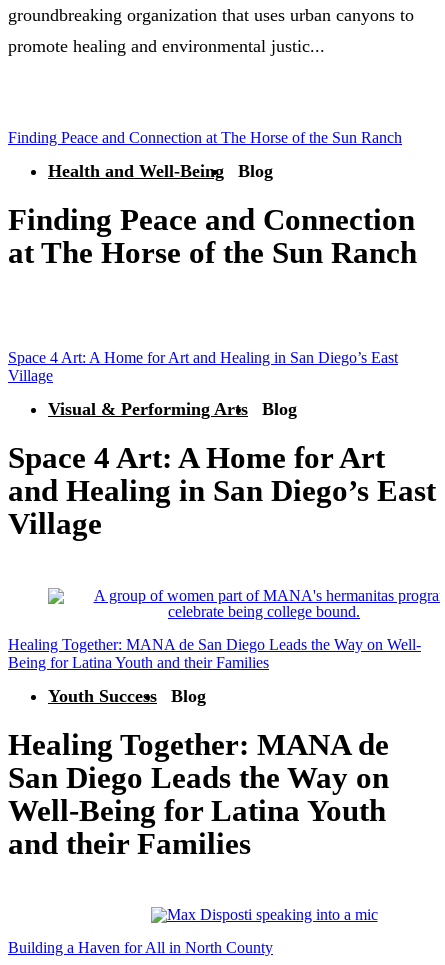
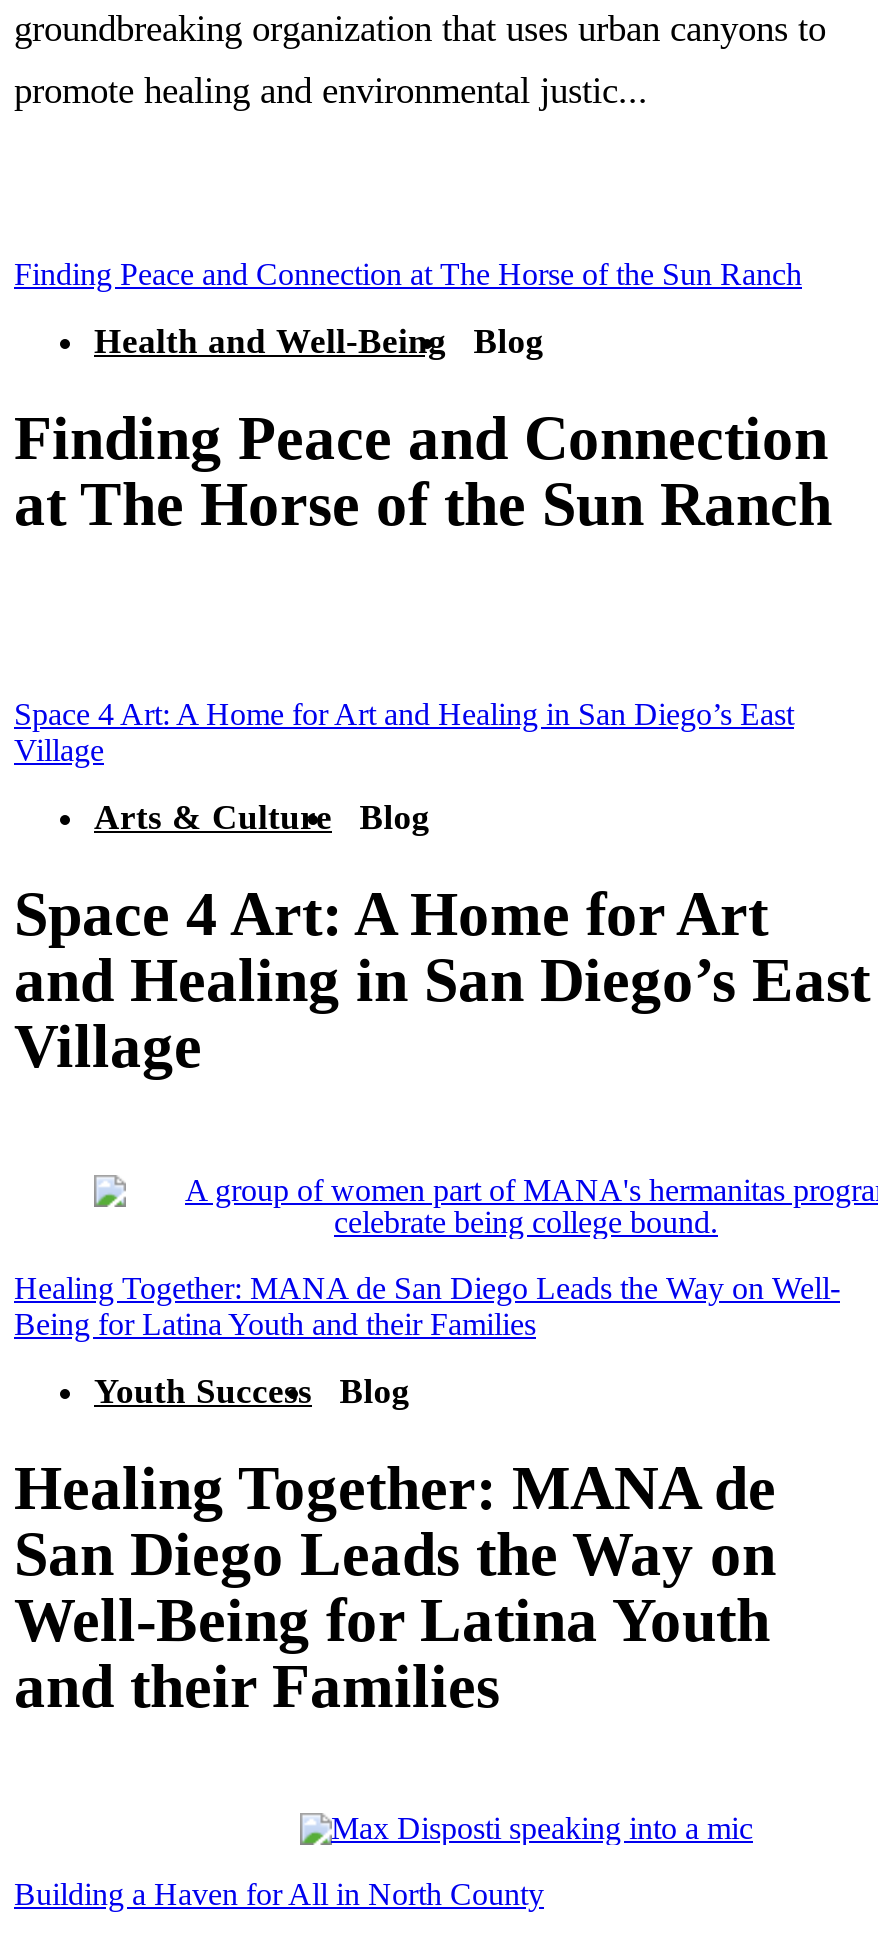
- Visual & Performing Arts Blog
+ Arts & Culture Blog
